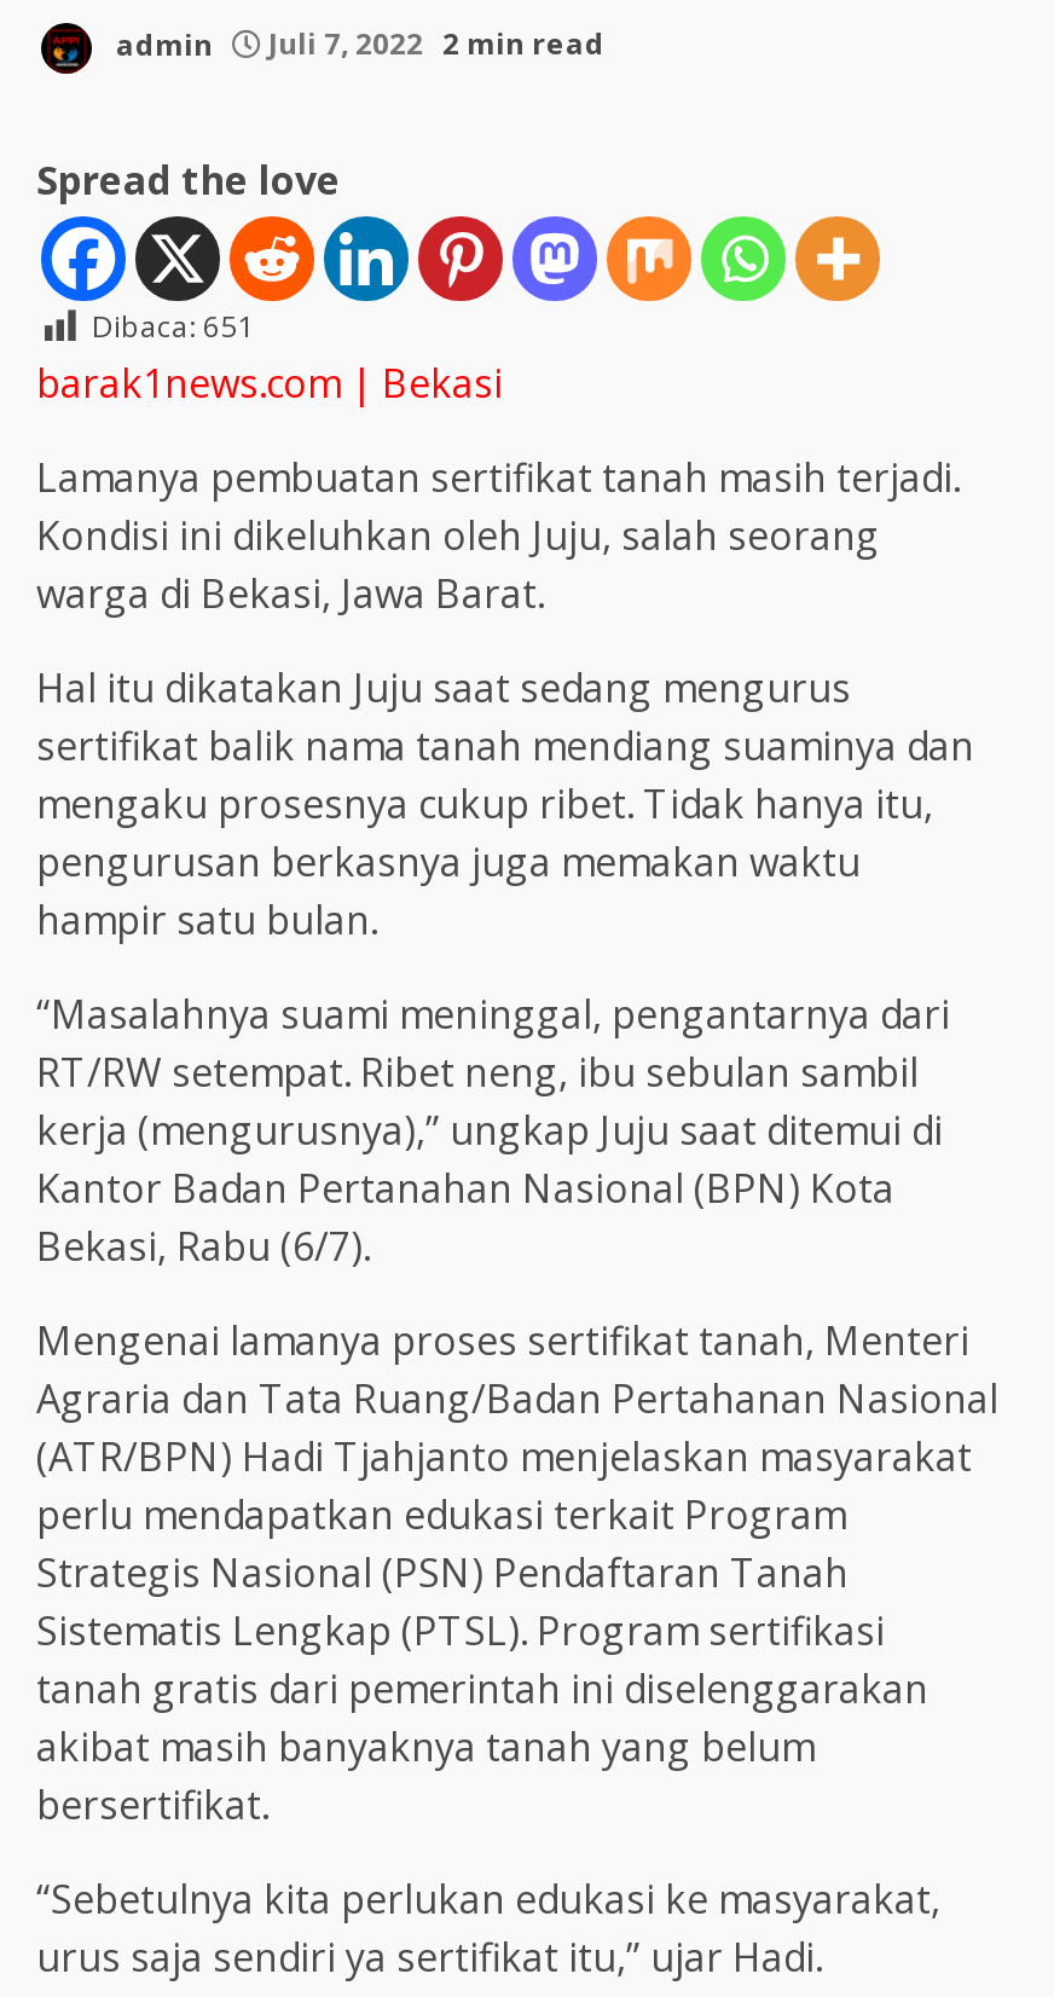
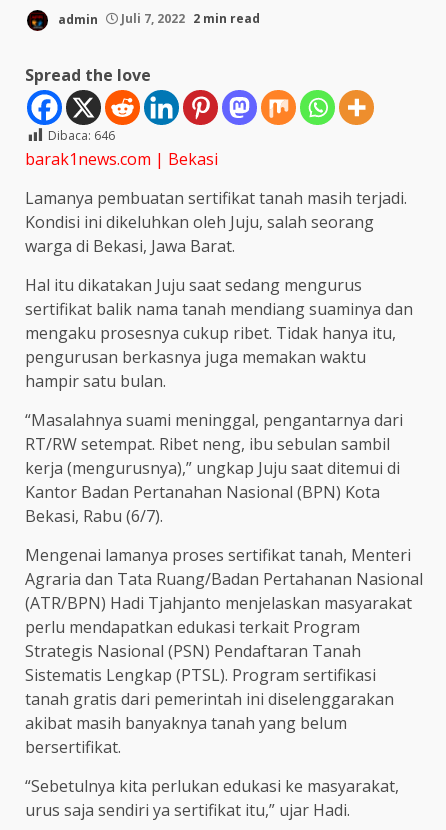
- Dibaca: 651
+ Dibaca: 646
